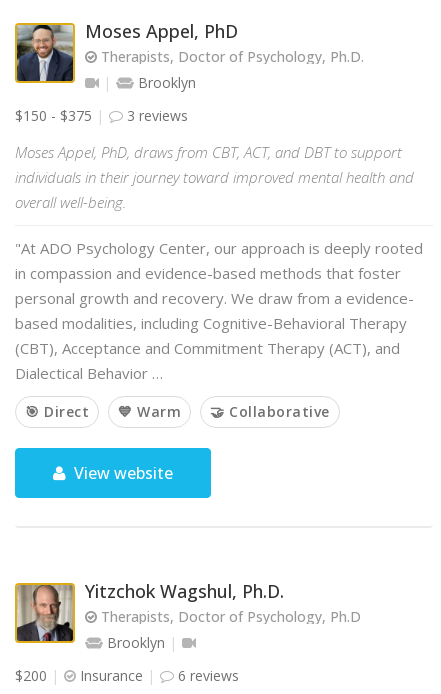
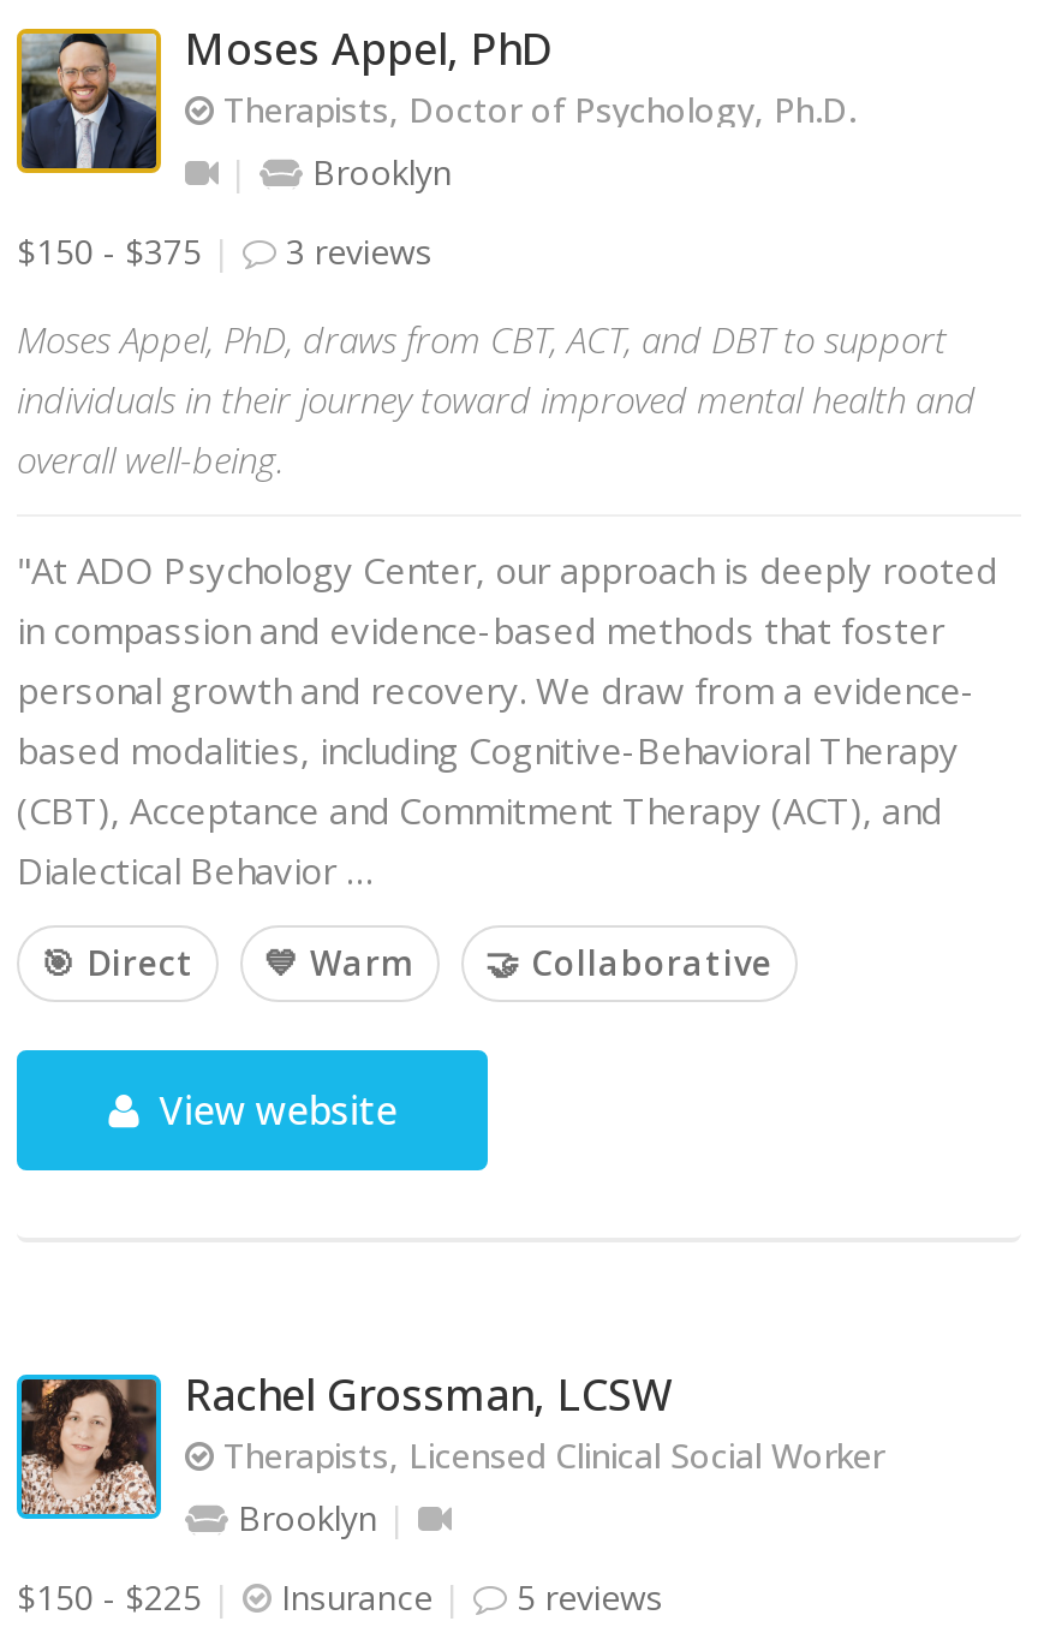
- [image]
- Yitzchok Wagshul, Ph.D.
- Therapists, Doctor of Psychology, Ph.D
+ [image]
+ Rachel Grossman, LCSW
+ Therapists, Licensed Clinical Social Worker

- $200
+ $150 - $225

- 6 reviews
+ 5 reviews
